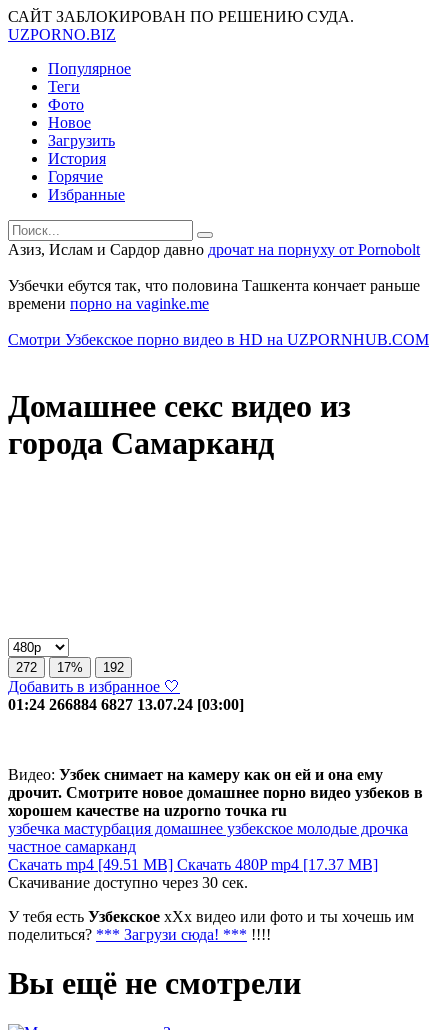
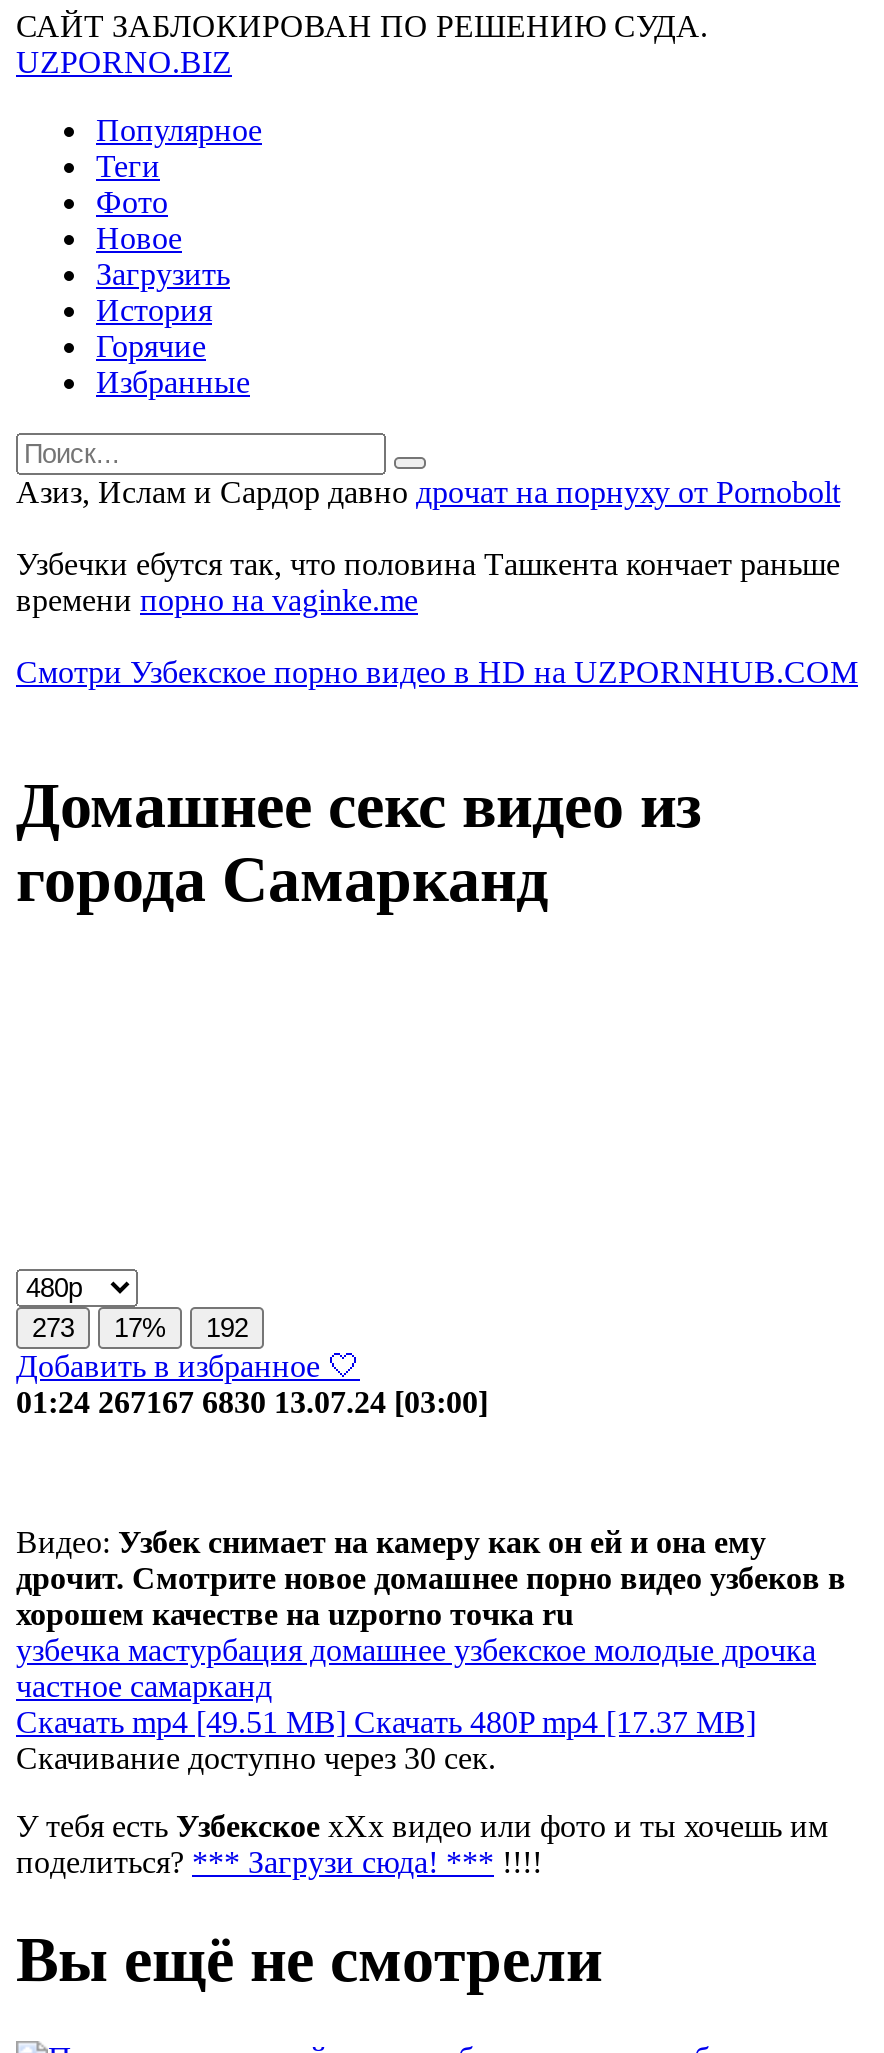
- 272 17% 192
+ 273 17% 192

- 01:24 266884 6827 13.07.24 [03:00]
+ 01:24 267167 6830 13.07.24 [03:00]
